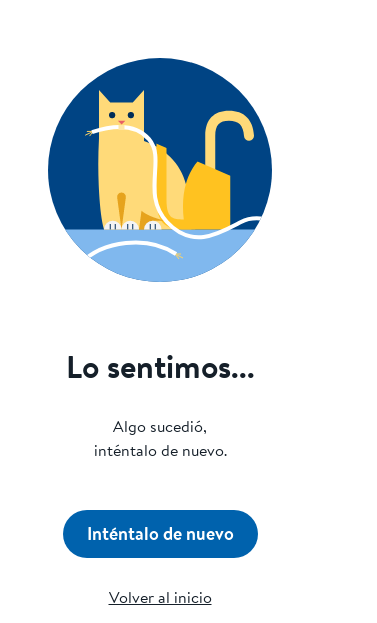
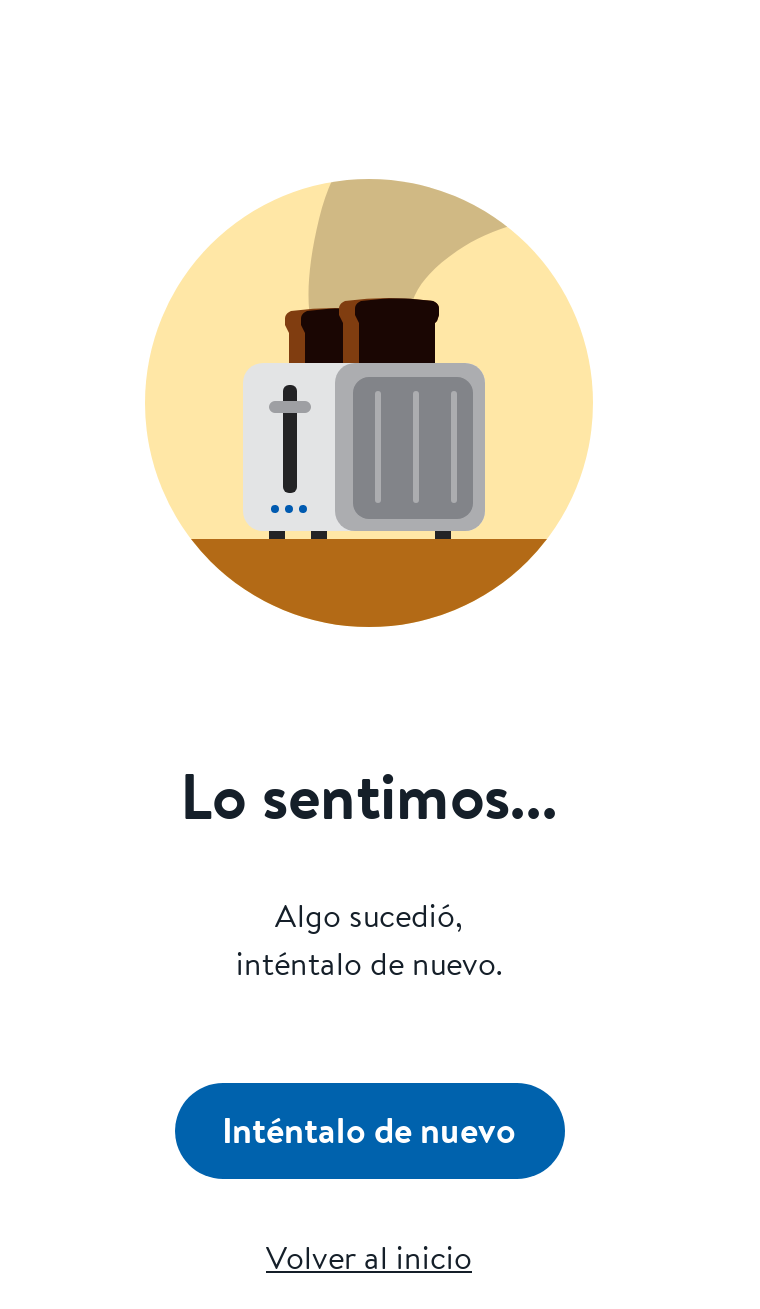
- [image]
+ [image]
